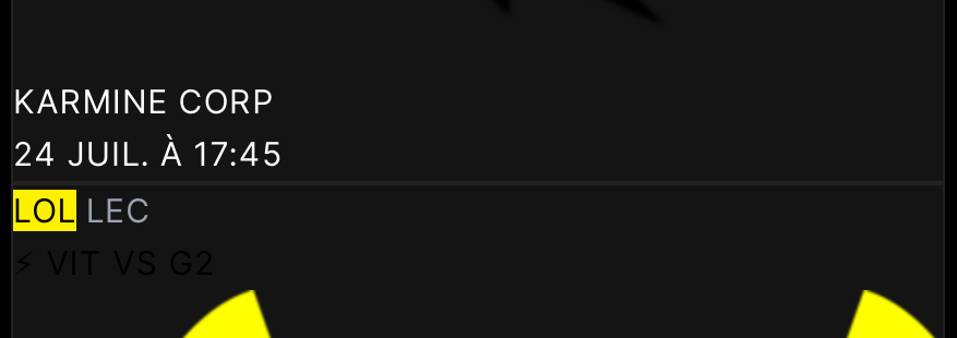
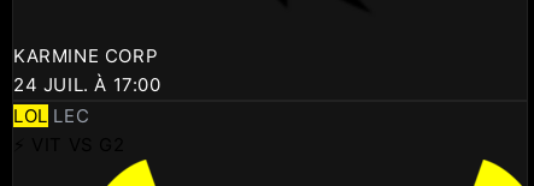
- 24 JUIL. À 17:45
+ 24 JUIL. À 17:00
